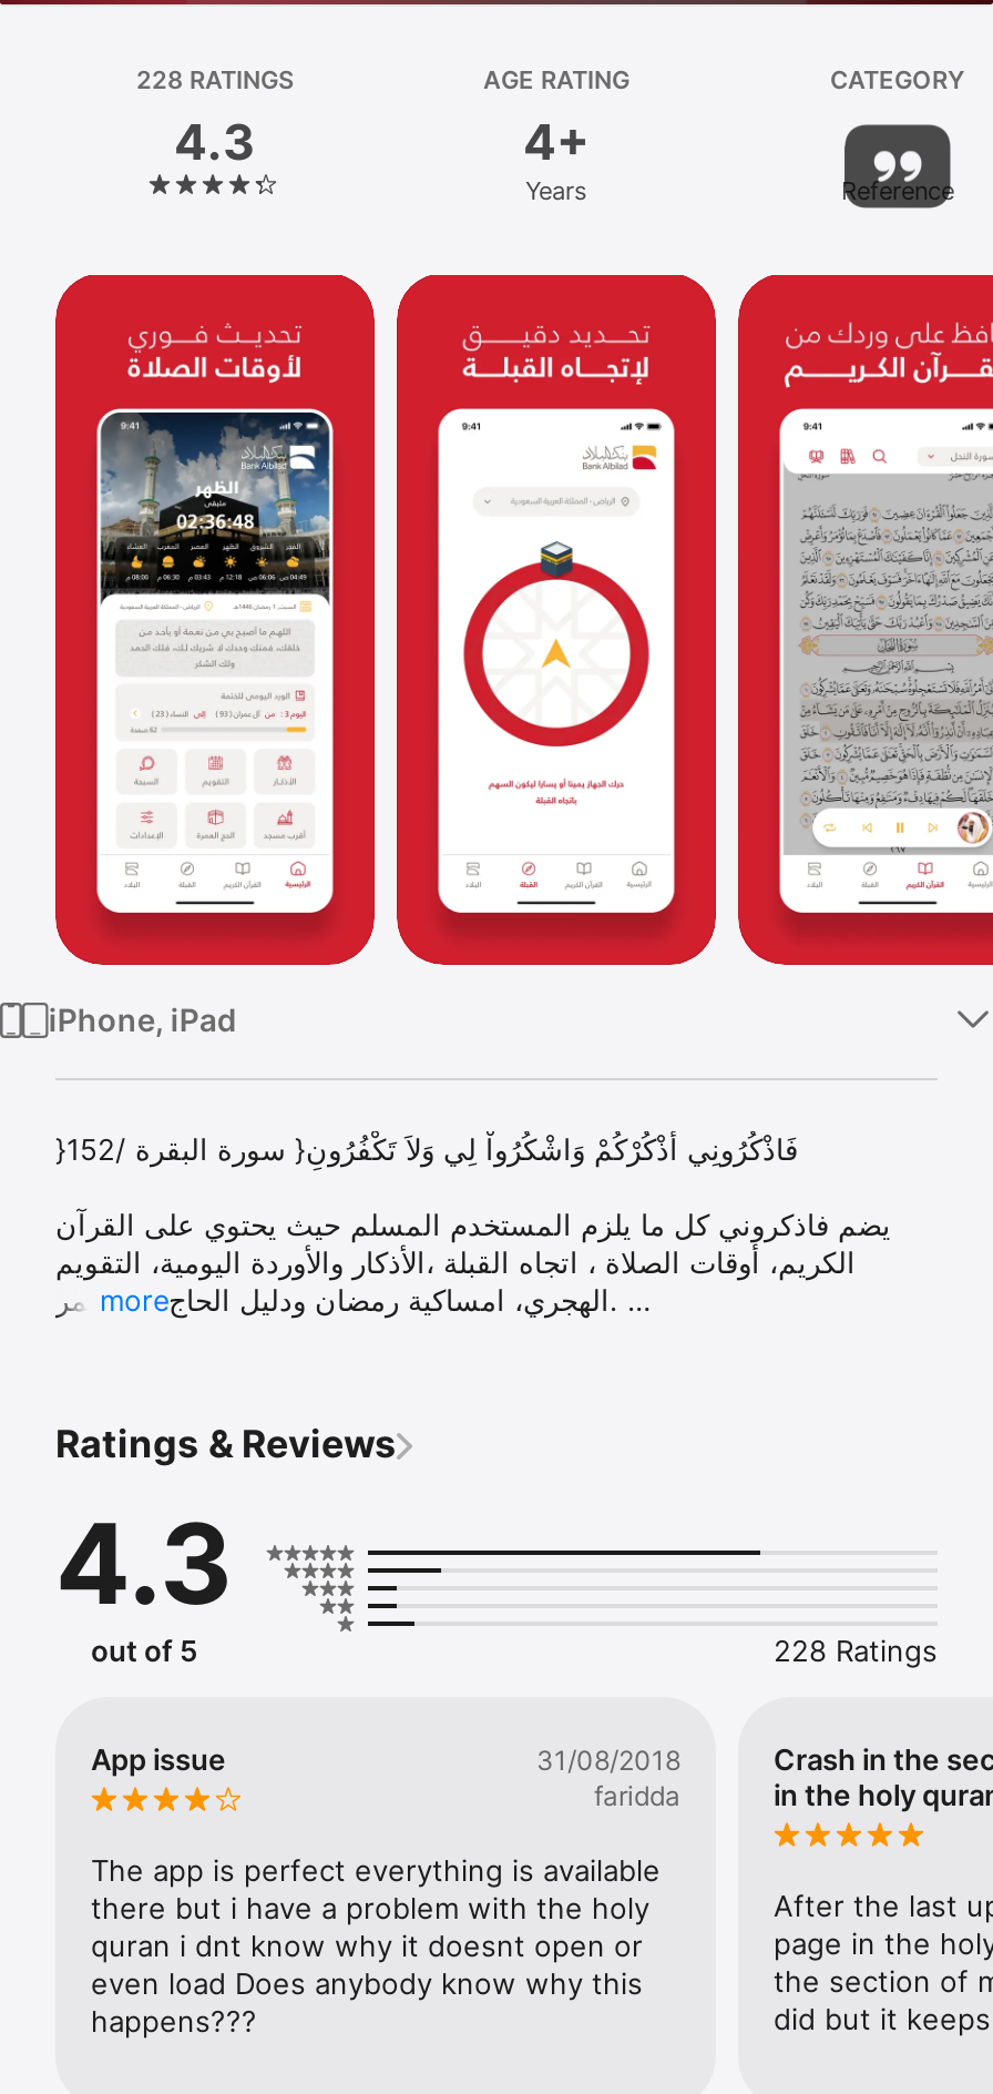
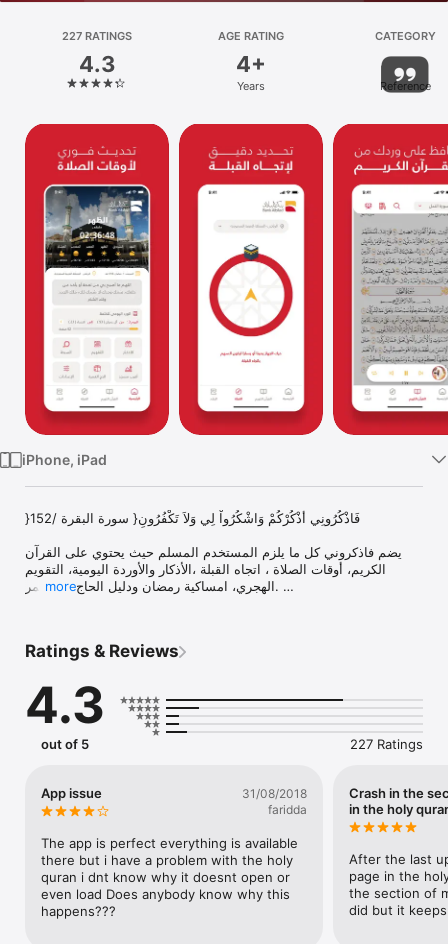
- 228 RATINGS
+ 227 RATINGS

- 228 Ratings
+ 227 Ratings
